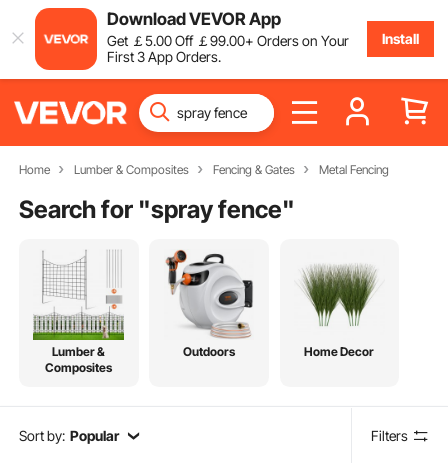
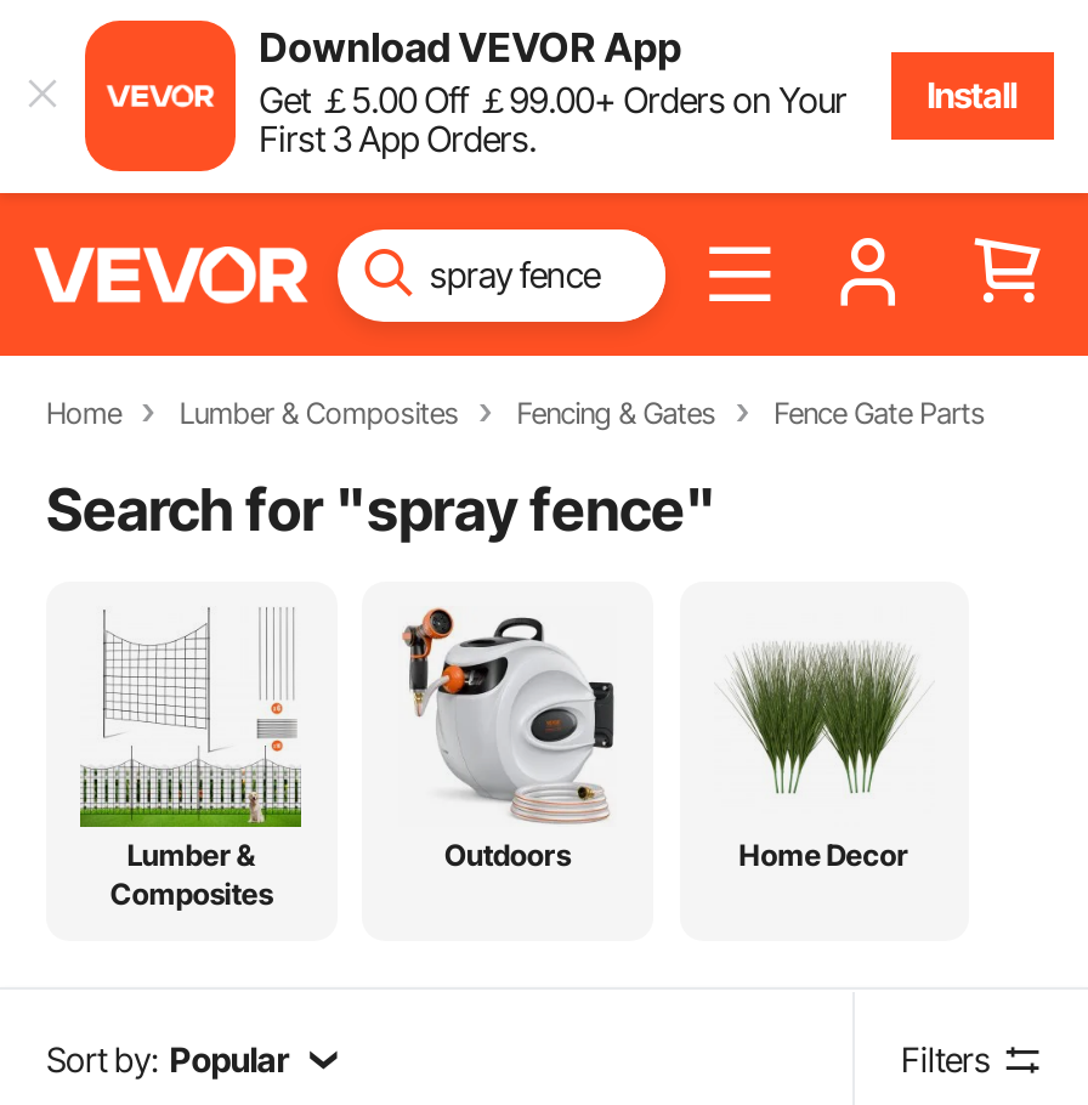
- Metal Fencing
+ Fence Gate Parts
